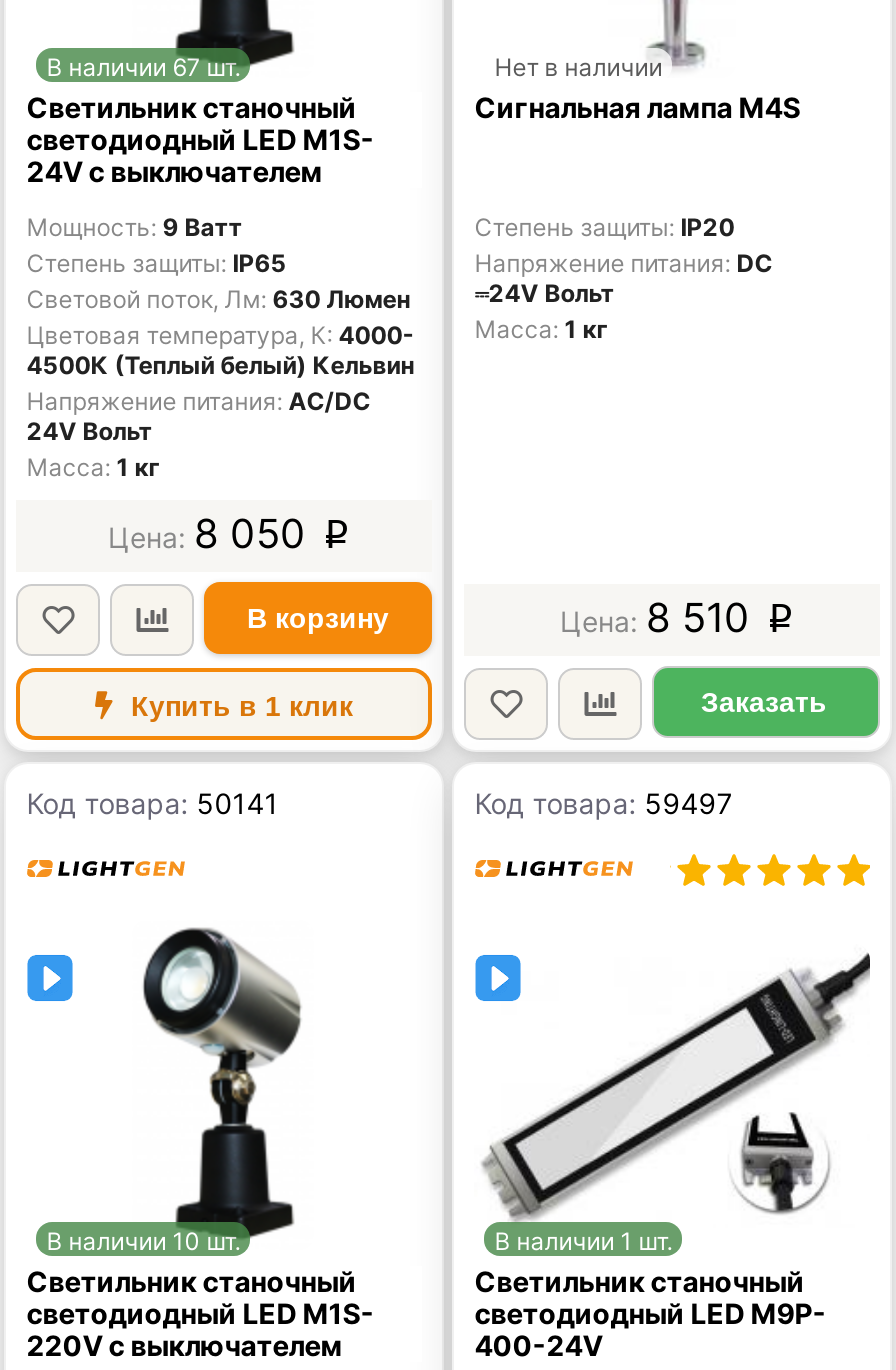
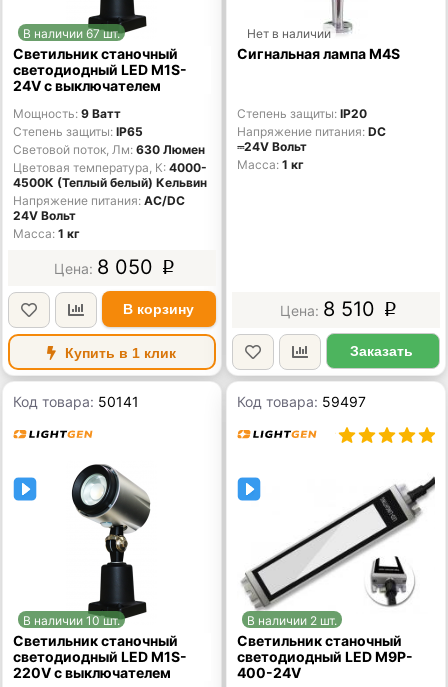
- В наличии 1 шт.
+ В наличии 2 шт.
